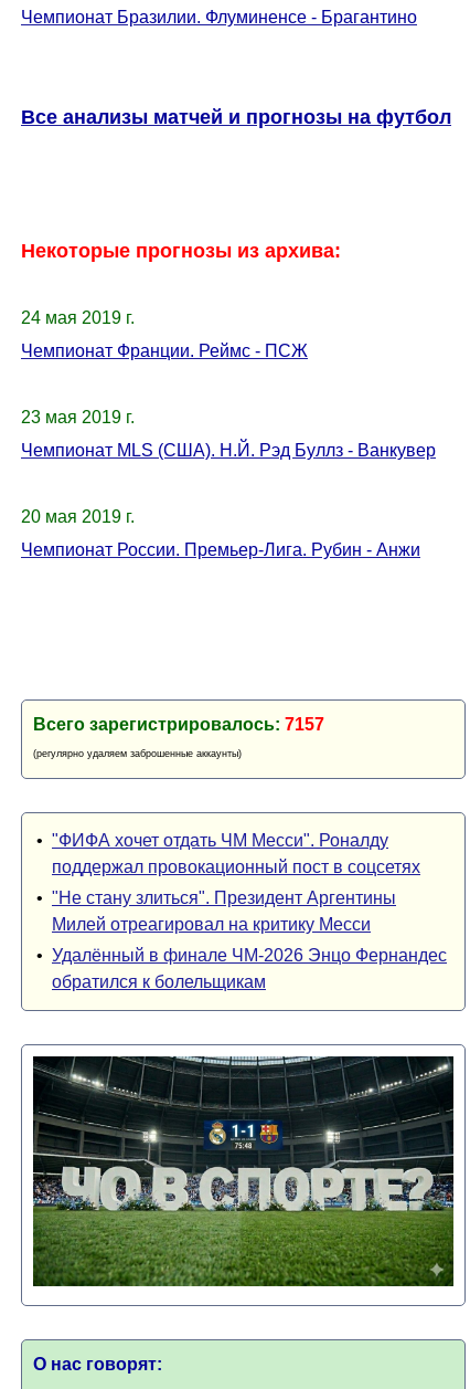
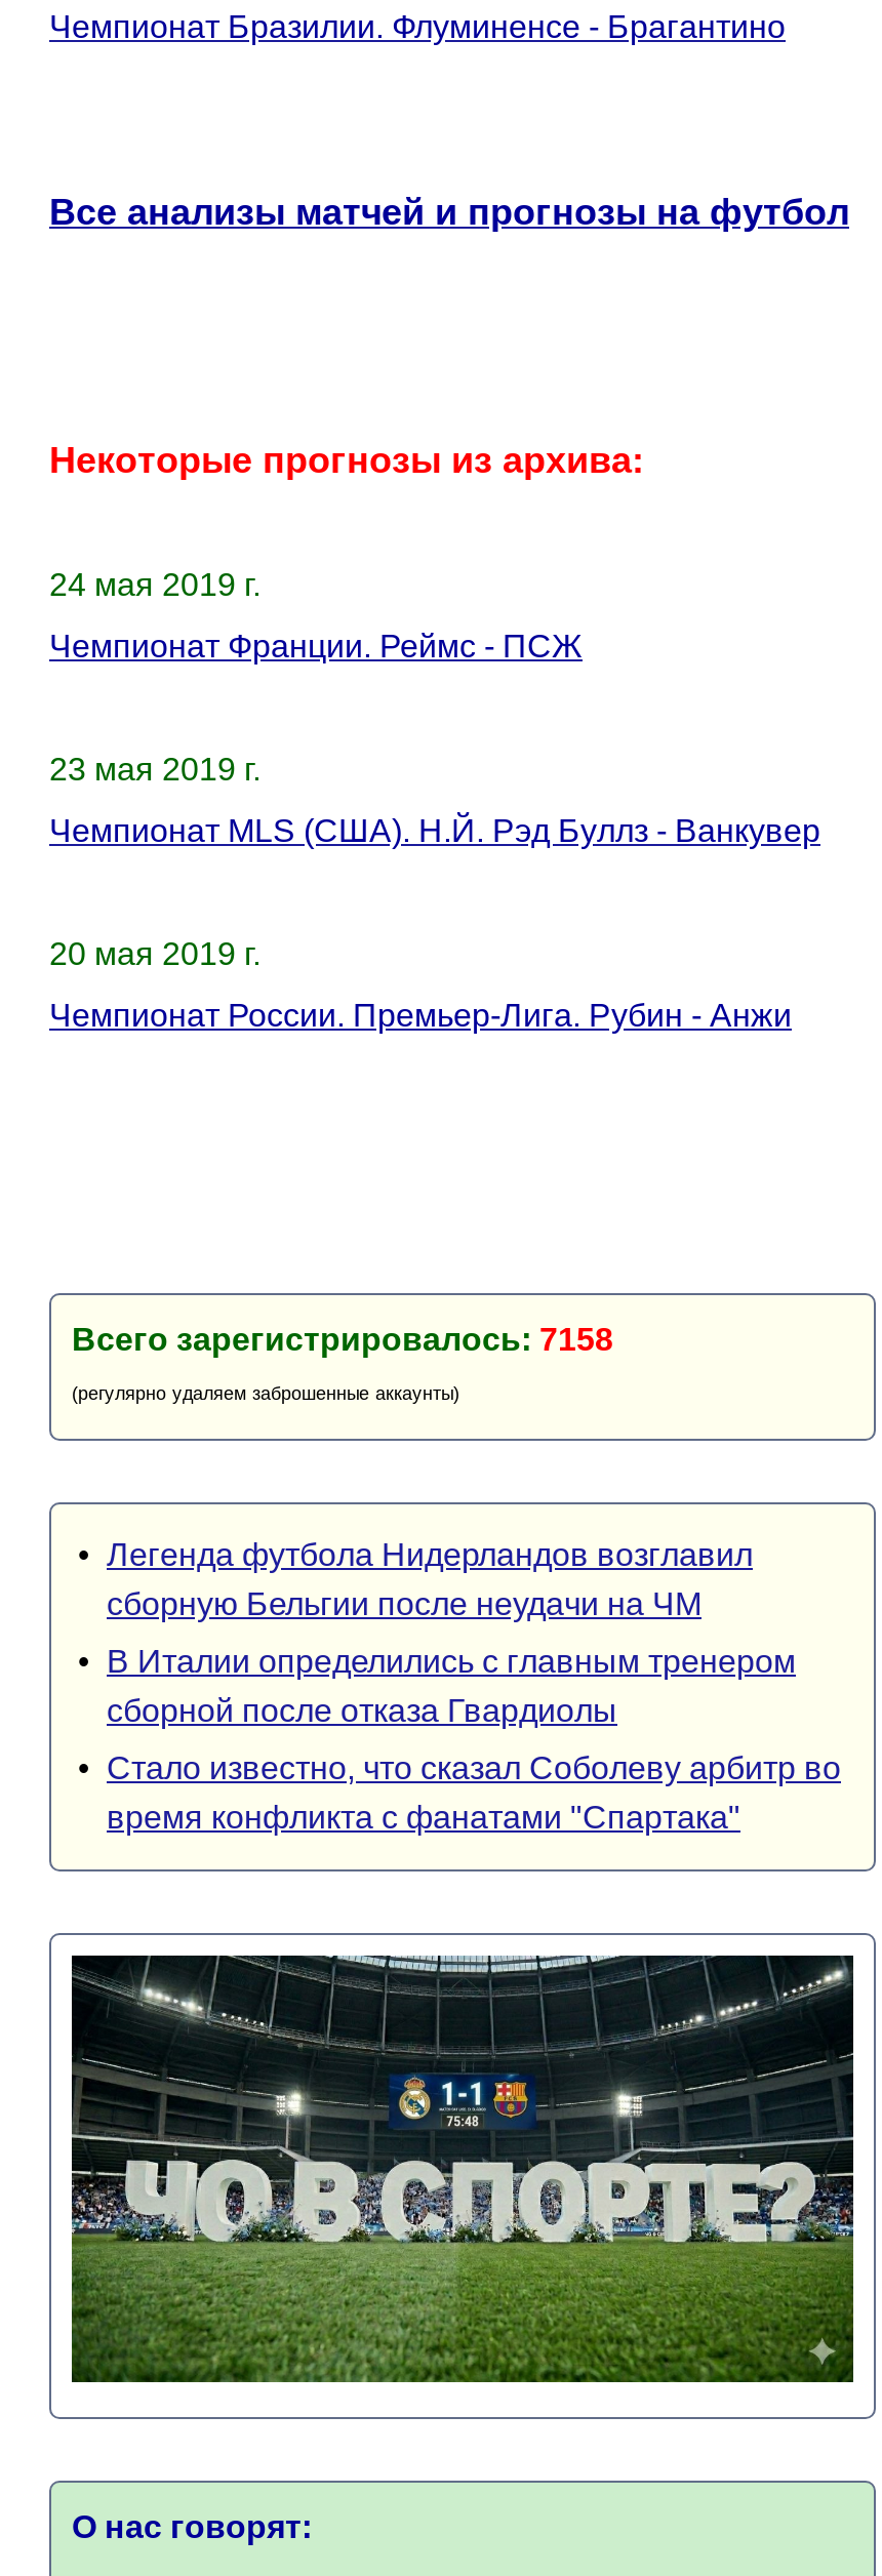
- Всего зарегистрировалось: 7157
+ Всего зарегистрировалось: 7158

- • "ФИФА хочет отдать ЧМ Месси". Роналду
- поддержал провокационный пост в соцсетях
+ • Легенда футбола Нидерландов возглавил
+ сборную Бельгии после неудачи на ЧМ

- • "Не стану злиться". Президент Аргентины
- Милей отреагировал на критику Месси
+ • В Италии определились с главным тренером
+ сборной после отказа Гвардиолы

- • Удалённый в финале ЧМ-2026 Энцо Фернандес
- обратился к болельщикам
+ • Стало известно, что сказал Соболеву арбитр во
+ время конфликта с фанатами "Спартака"
